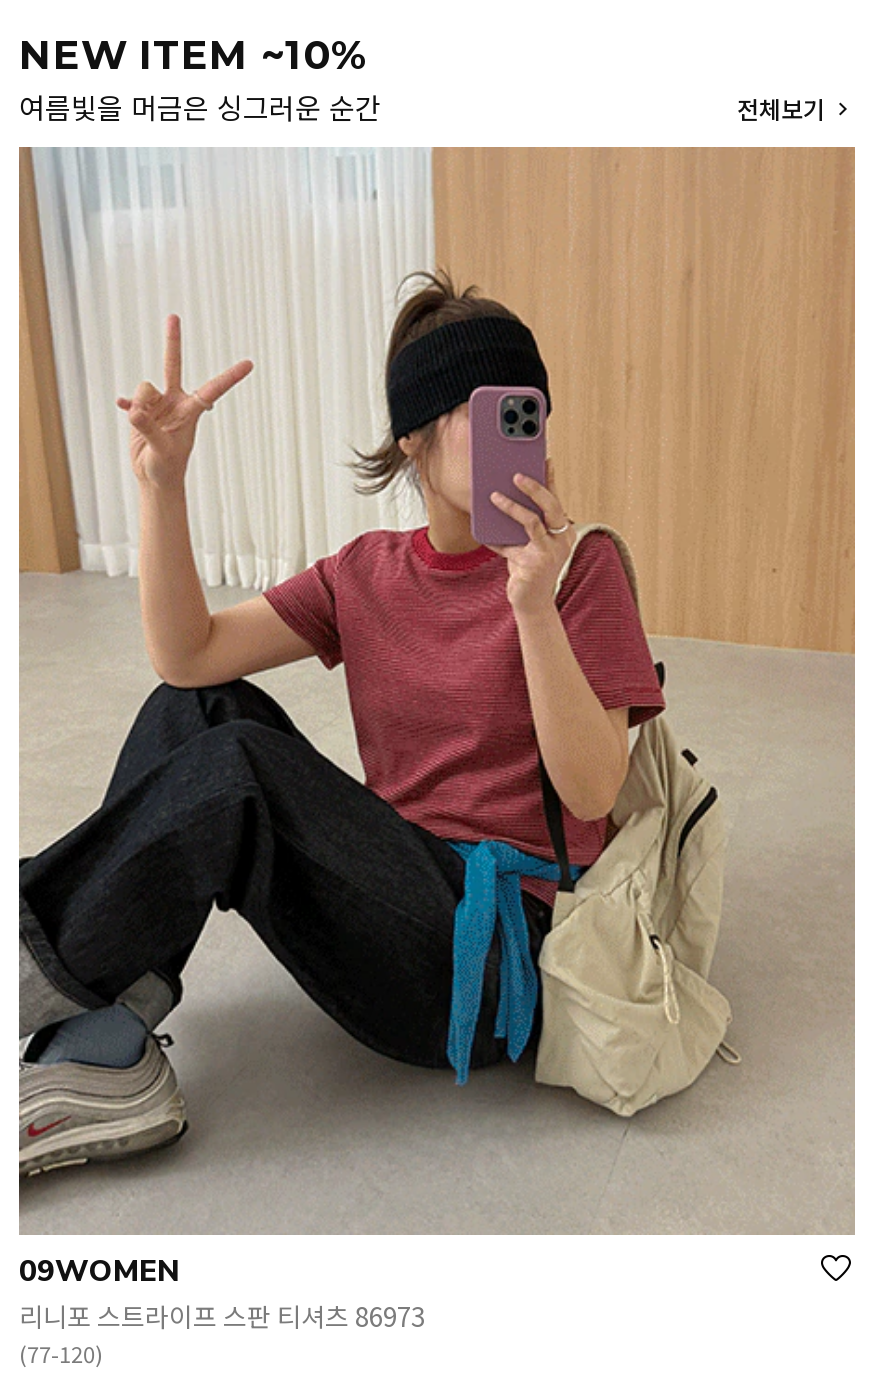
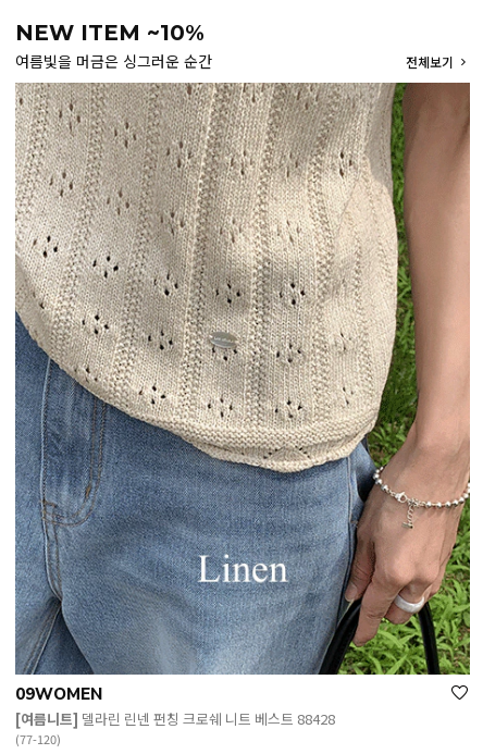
- [image]
- 리니포 스트라이프 스판 티셔츠 86973
+ [image]
+ [여름니트] 델라린 린넨 펀칭 크로쉐 니트 베스트 88428
